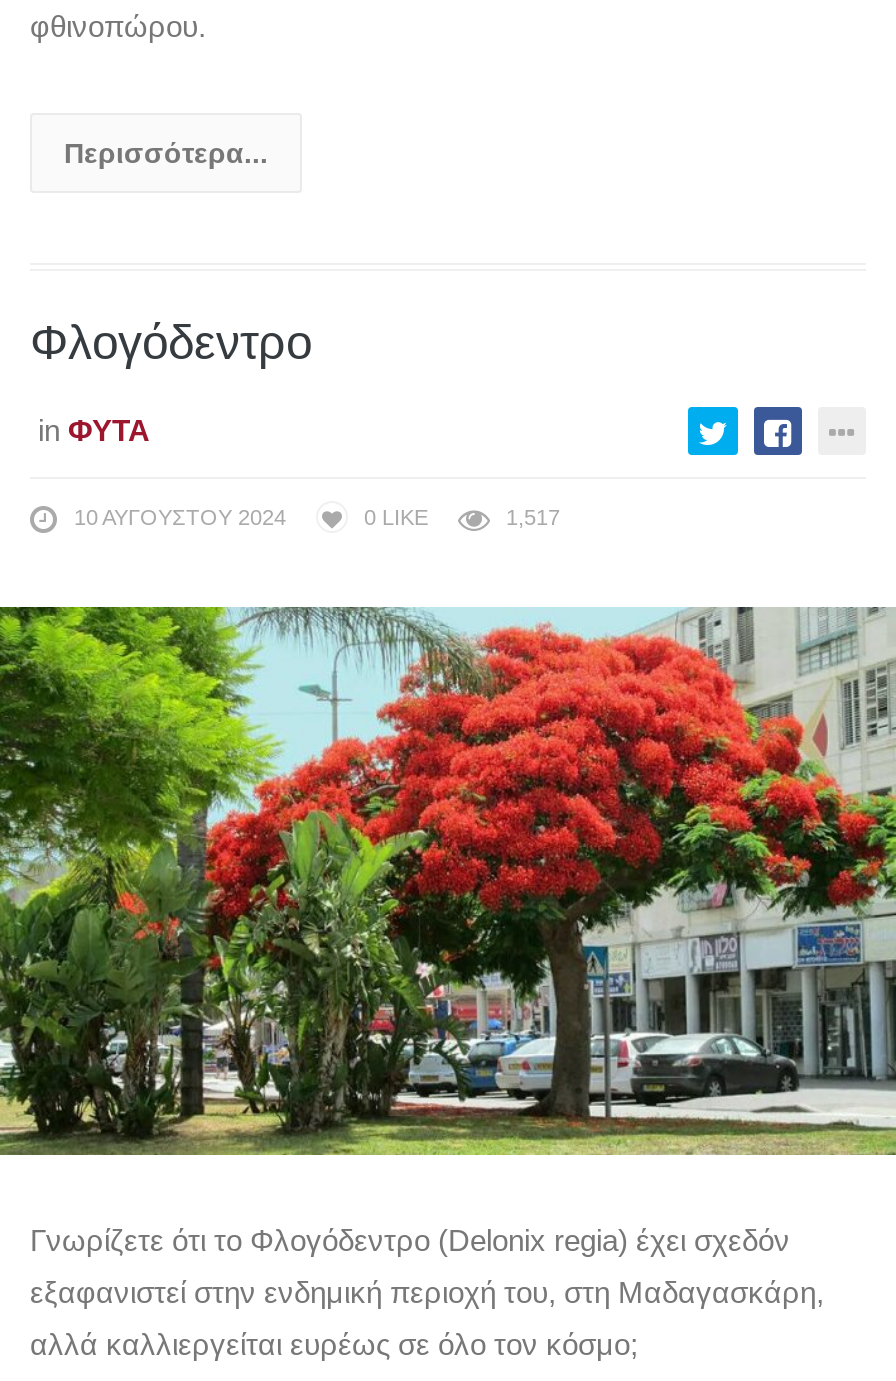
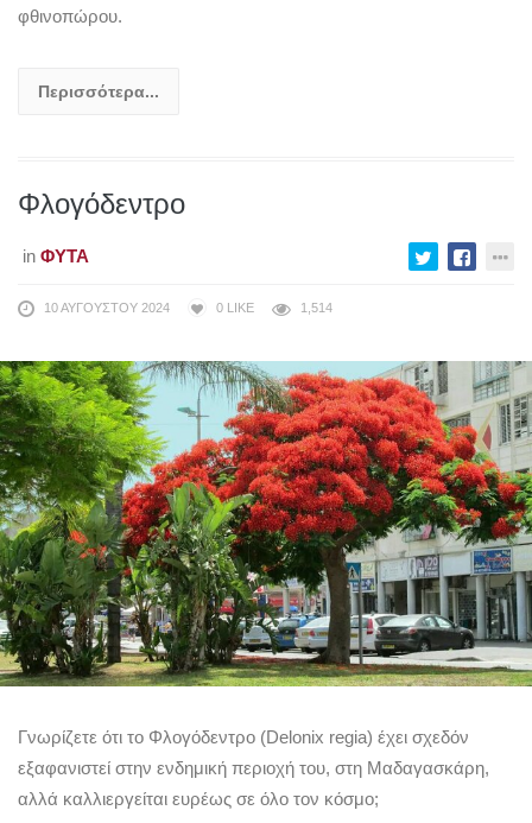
- 1,517
+ 1,514
